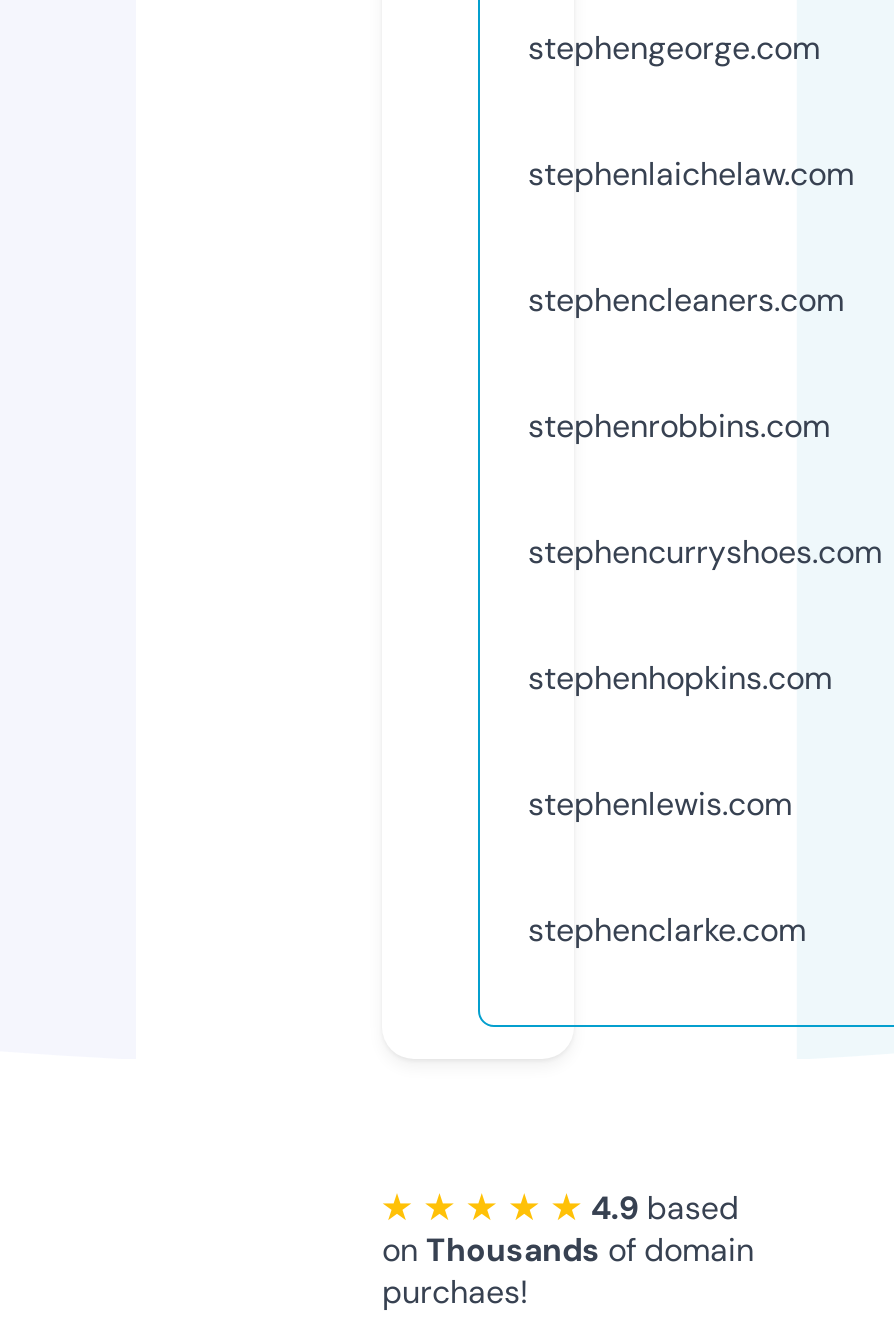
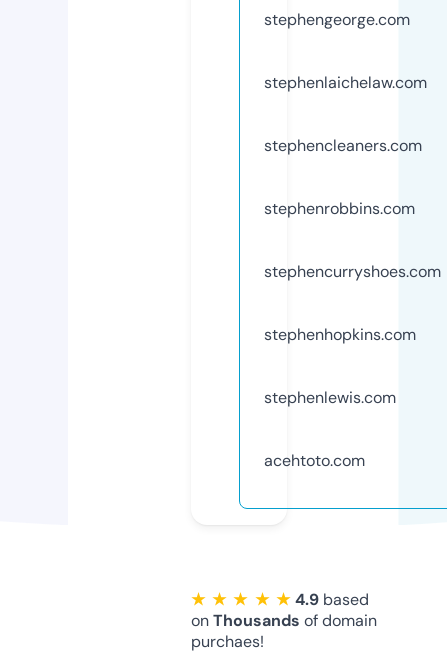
- stephenclarke.com
+ acehtoto.com
